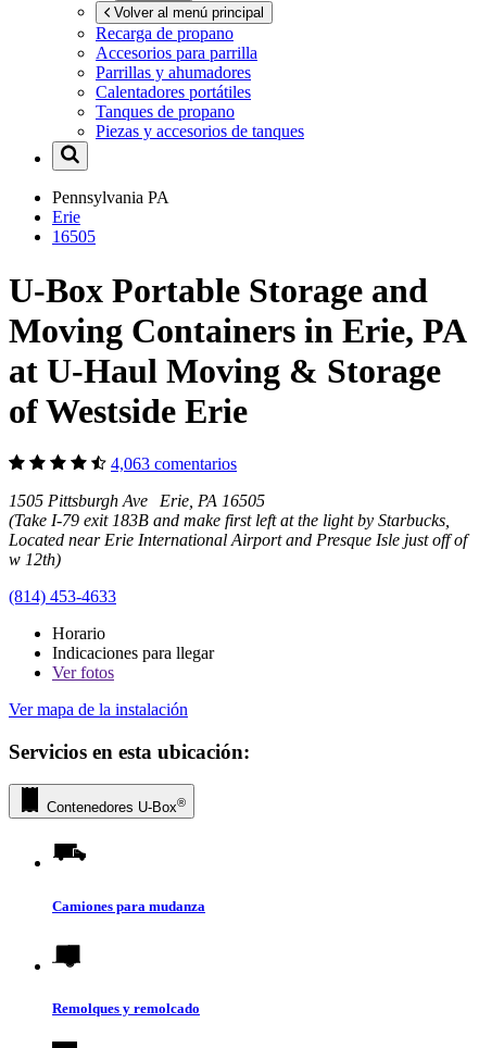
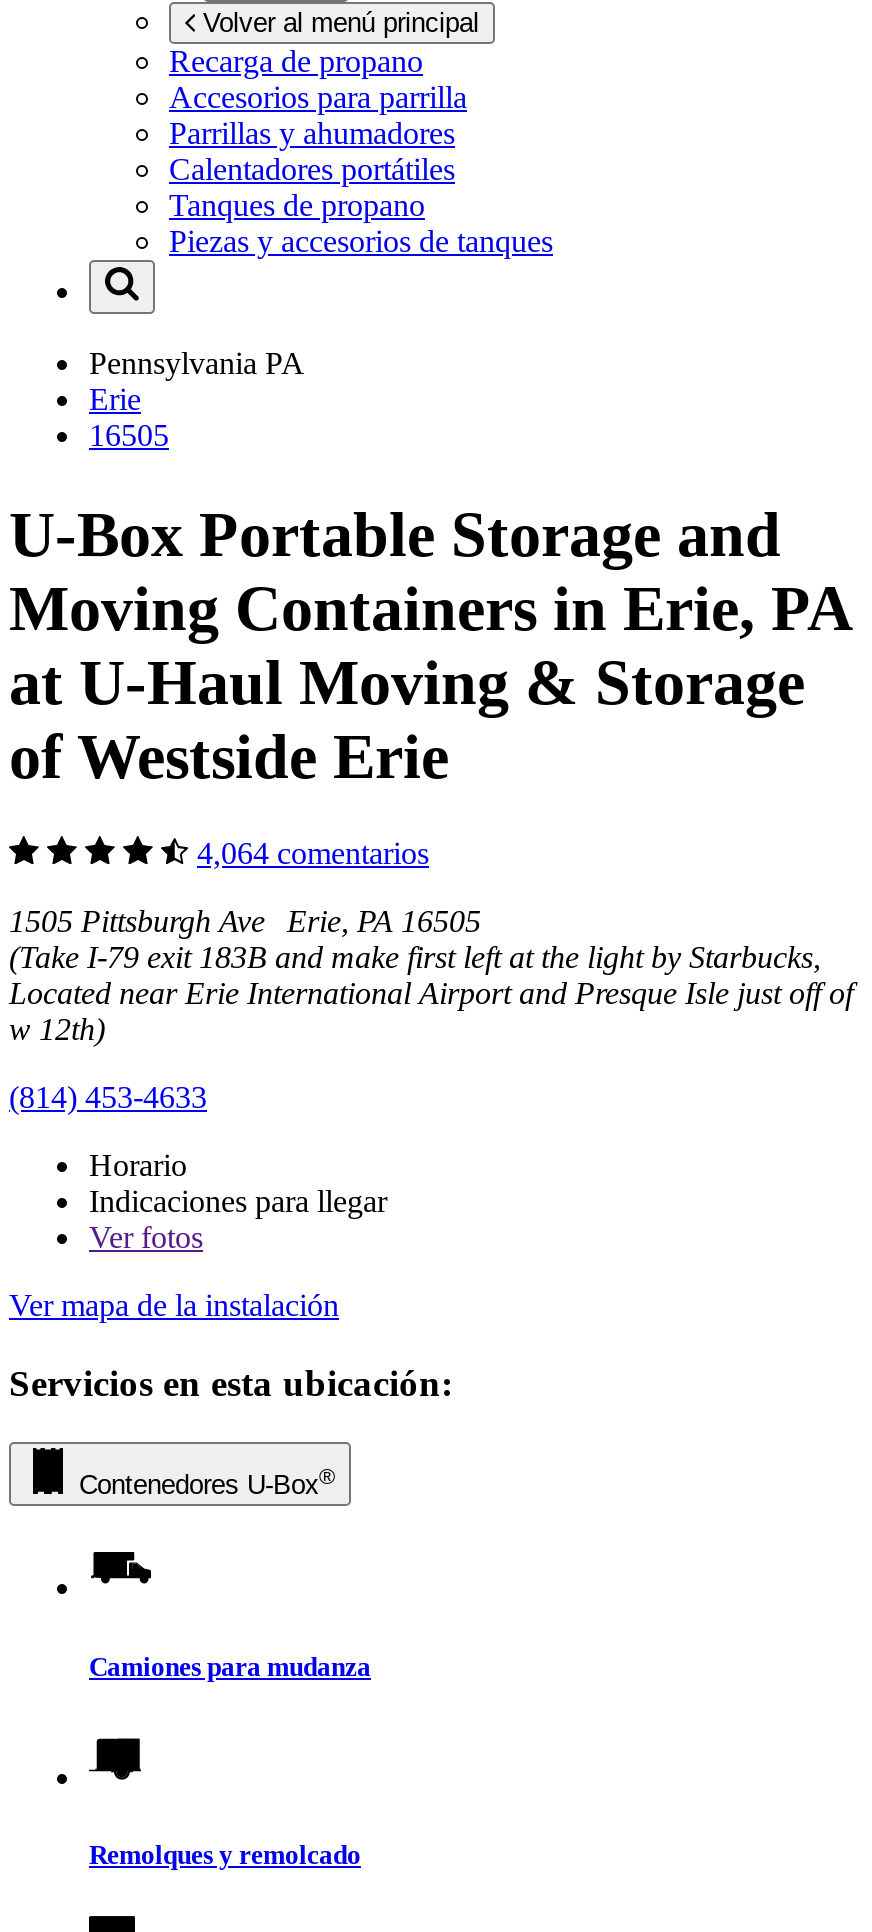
- 4,063 comentarios
+ 4,064 comentarios
